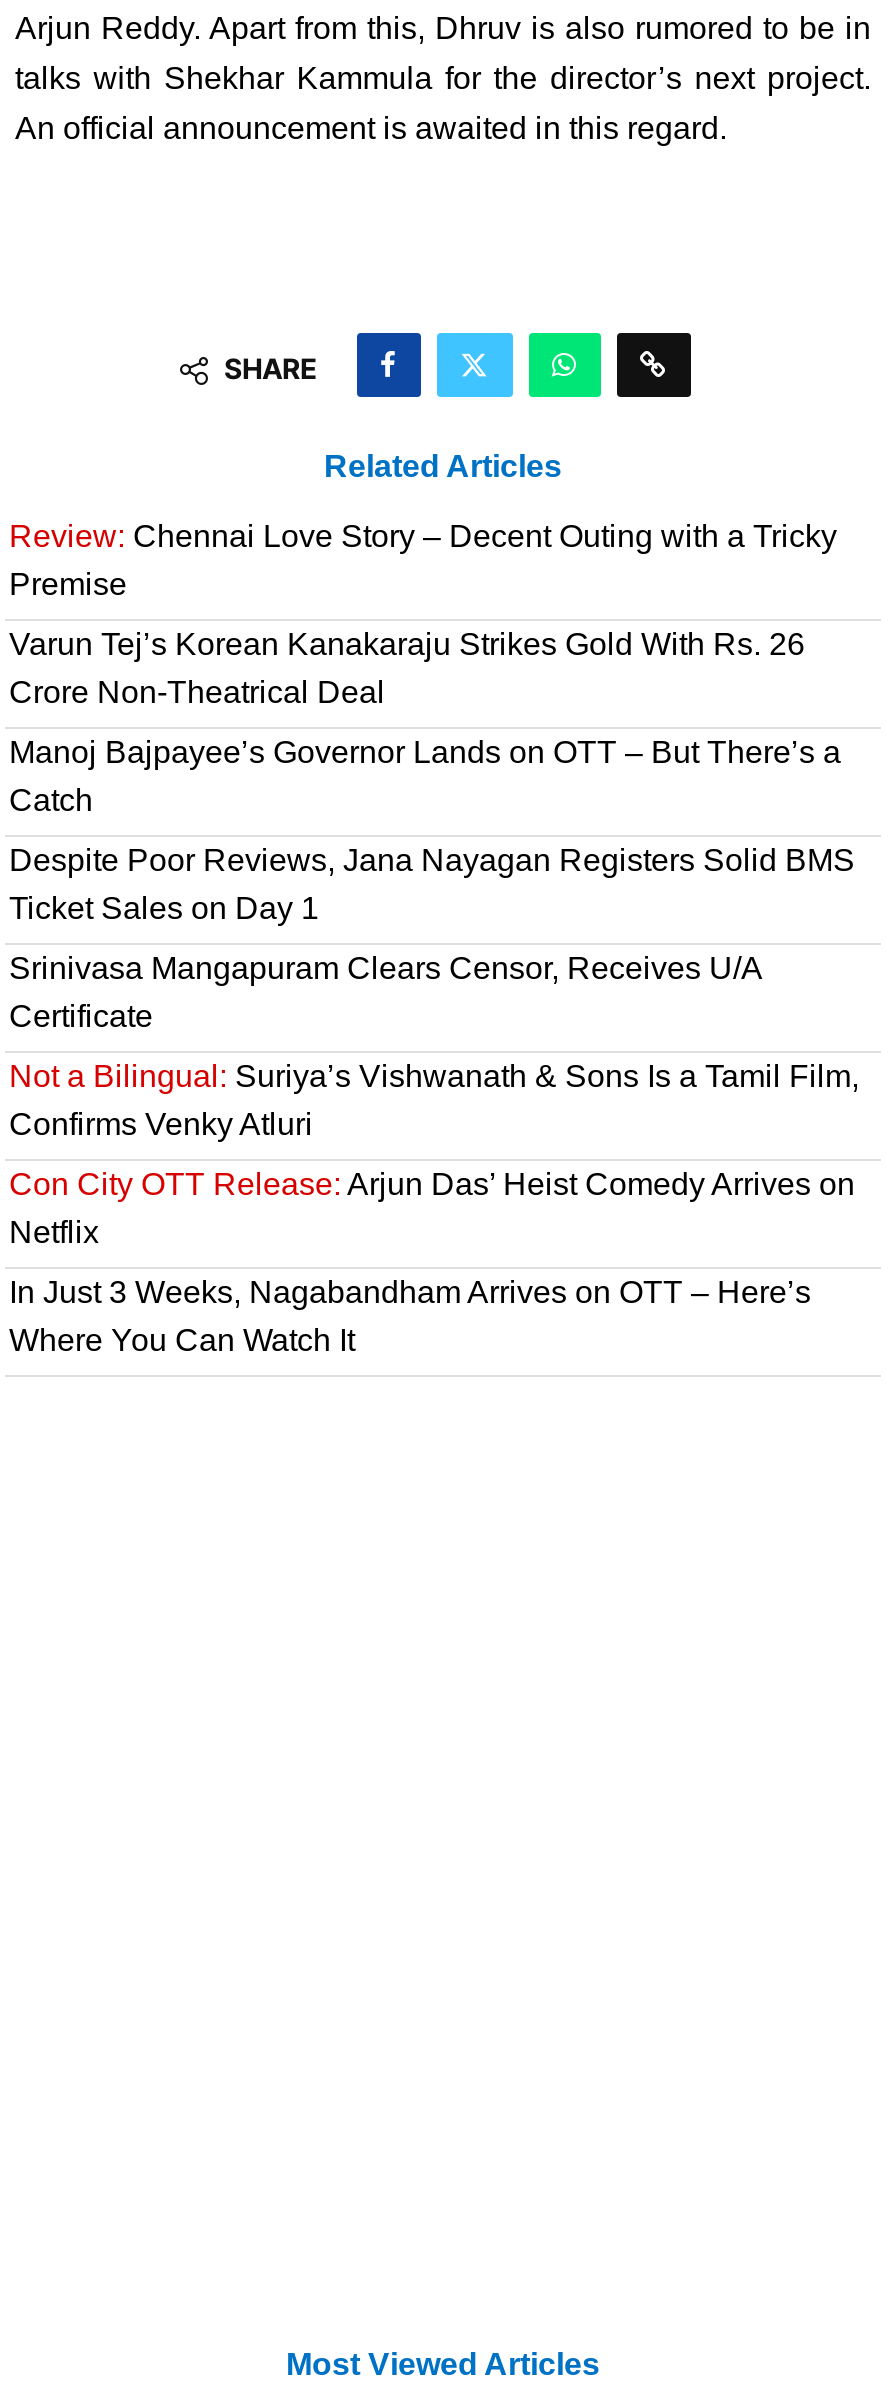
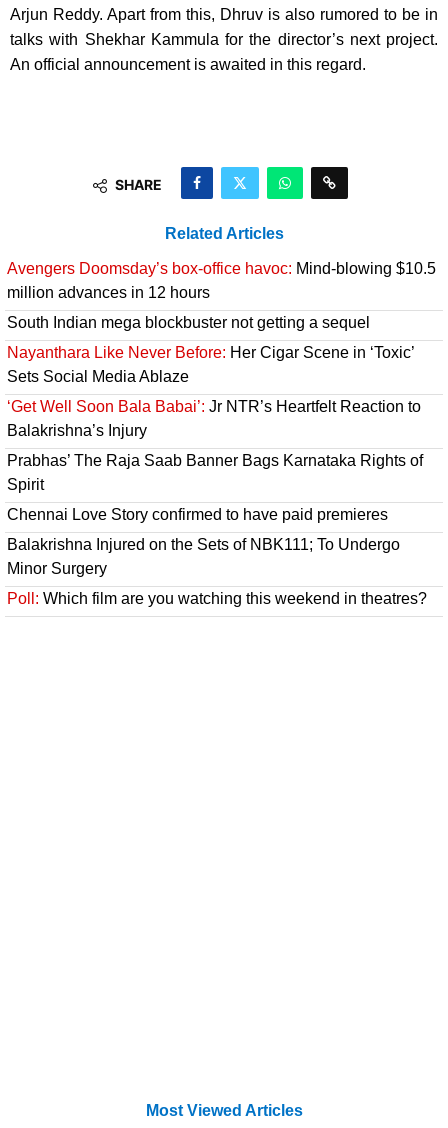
- Review: Chennai Love Story – Decent Outing with a Tricky
- Premise
+ Avengers Doomsday’s box-office havoc: Mind-blowing $10.5
+ million advances in 12 hours

- Varun Tej’s Korean Kanakaraju Strikes Gold With Rs. 26
- Crore Non-Theatrical Deal
+ South Indian mega blockbuster not getting a sequel

- Manoj Bajpayee’s Governor Lands on OTT – But There’s a
- Catch
+ Nayanthara Like Never Before: Her Cigar Scene in ‘Toxic’
+ Sets Social Media Ablaze

- Despite Poor Reviews, Jana Nayagan Registers Solid BMS
- Ticket Sales on Day 1
+ ‘Get Well Soon Bala Babai’: Jr NTR’s Heartfelt Reaction to
+ Balakrishna’s Injury

- Srinivasa Mangapuram Clears Censor, Receives U/A
- Certificate
+ Prabhas’ The Raja Saab Banner Bags Karnataka Rights of
+ Spirit

- Not a Bilingual: Suriya’s Vishwanath & Sons Is a Tamil Film,
- Confirms Venky Atluri
+ Chennai Love Story confirmed to have paid premieres

- Con City OTT Release: Arjun Das’ Heist Comedy Arrives on
- Netflix
+ Balakrishna Injured on the Sets of NBK111; To Undergo
+ Minor Surgery

- In Just 3 Weeks, Nagabandham Arrives on OTT – Here’s
- Where You Can Watch It
+ Poll: Which film are you watching this weekend in theatres?
